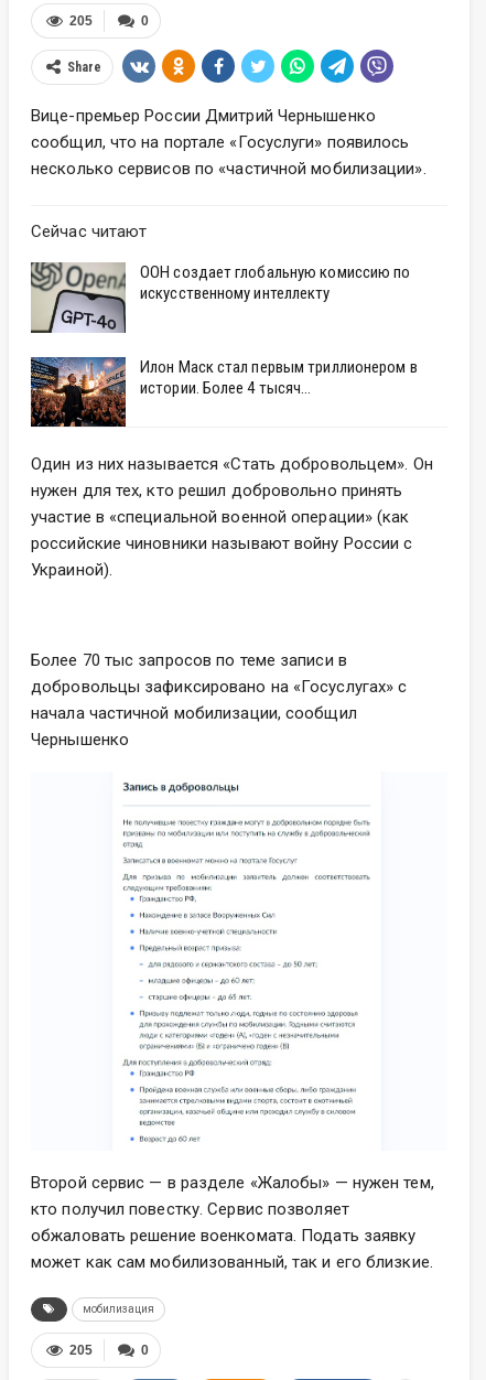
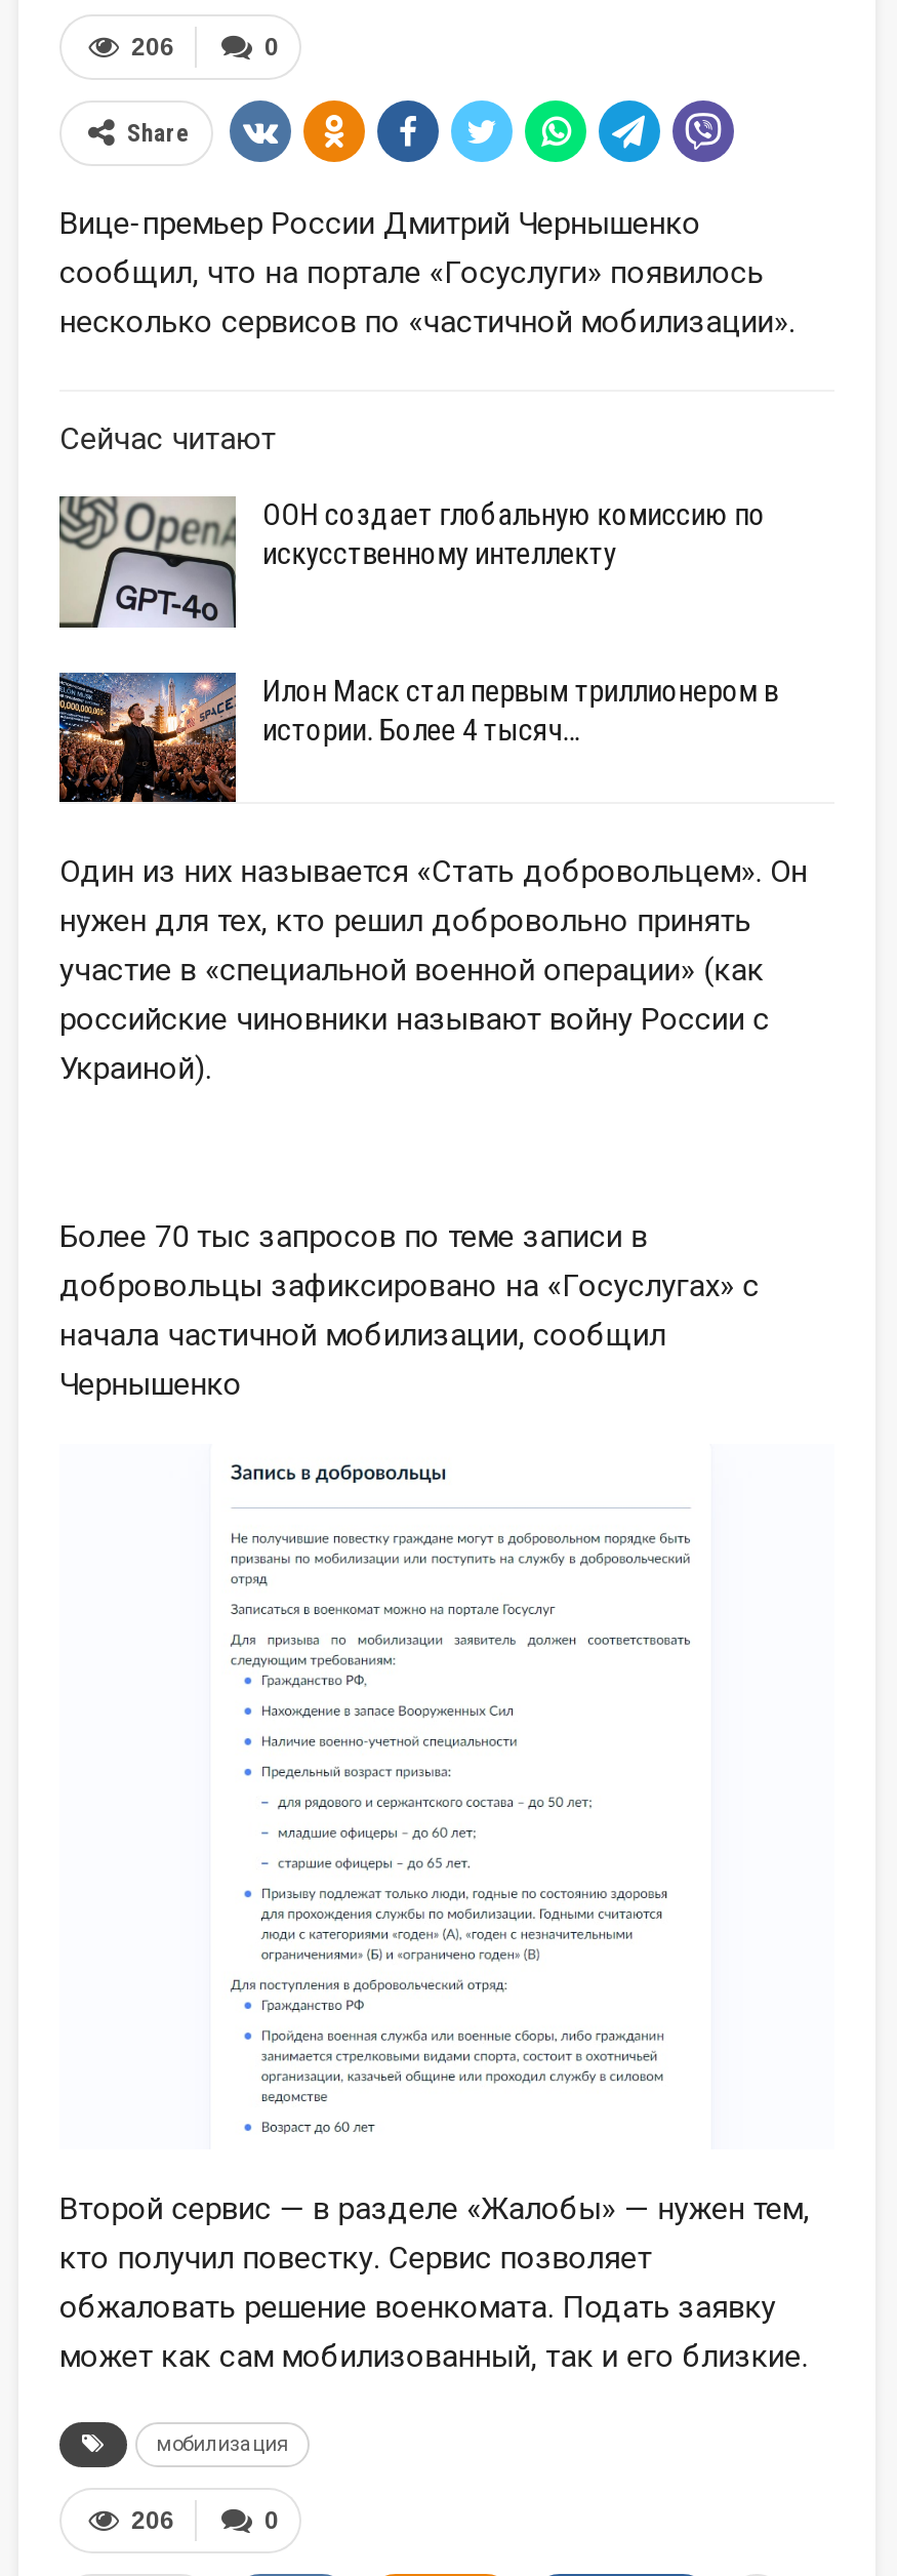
- 205
+ 206

- 205
+ 206
